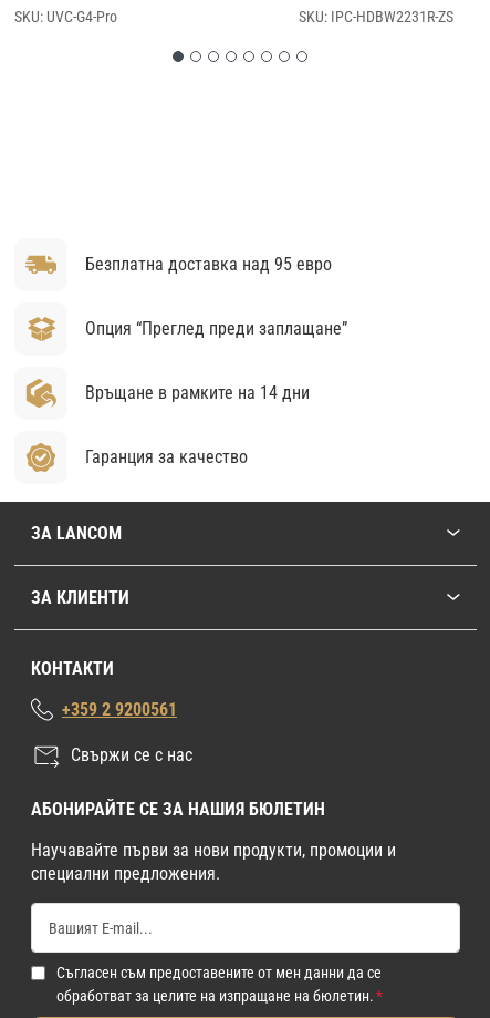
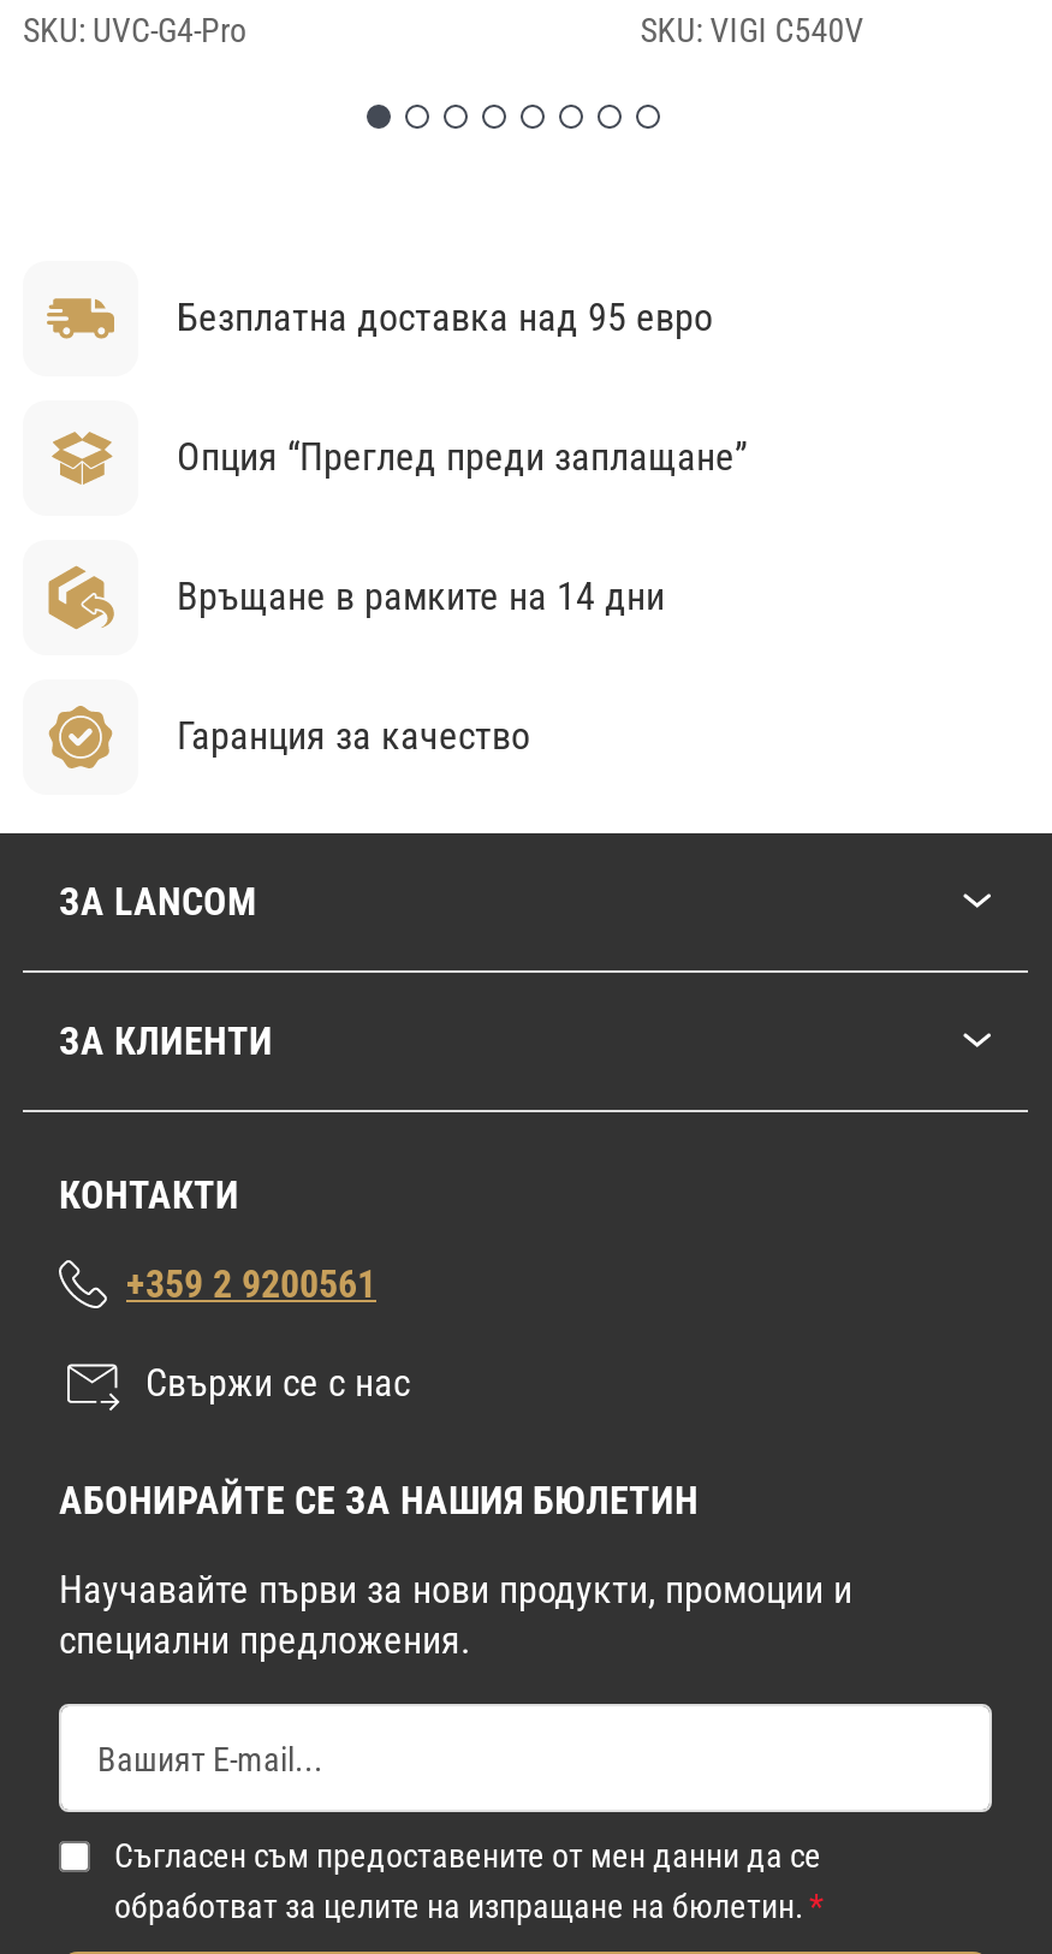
- SKU: IPC-HDBW2231R-ZS
+ SKU: VIGI C540V
